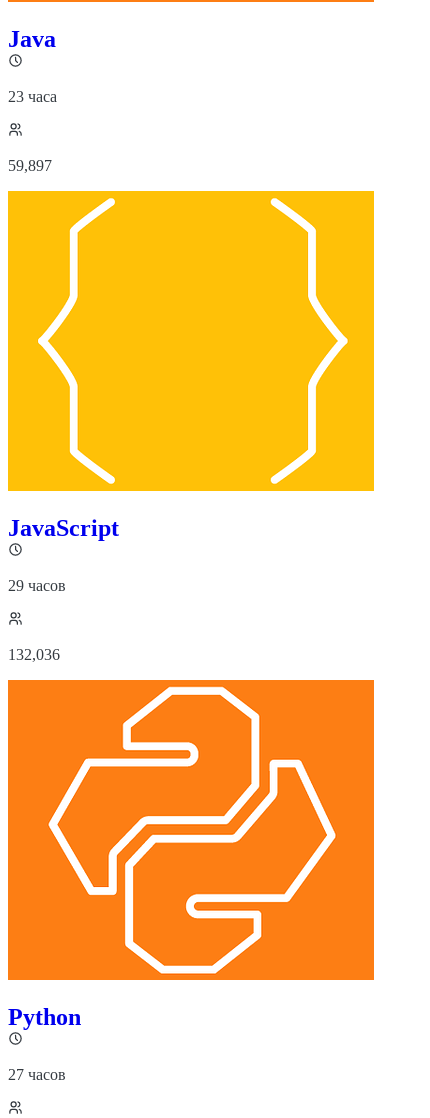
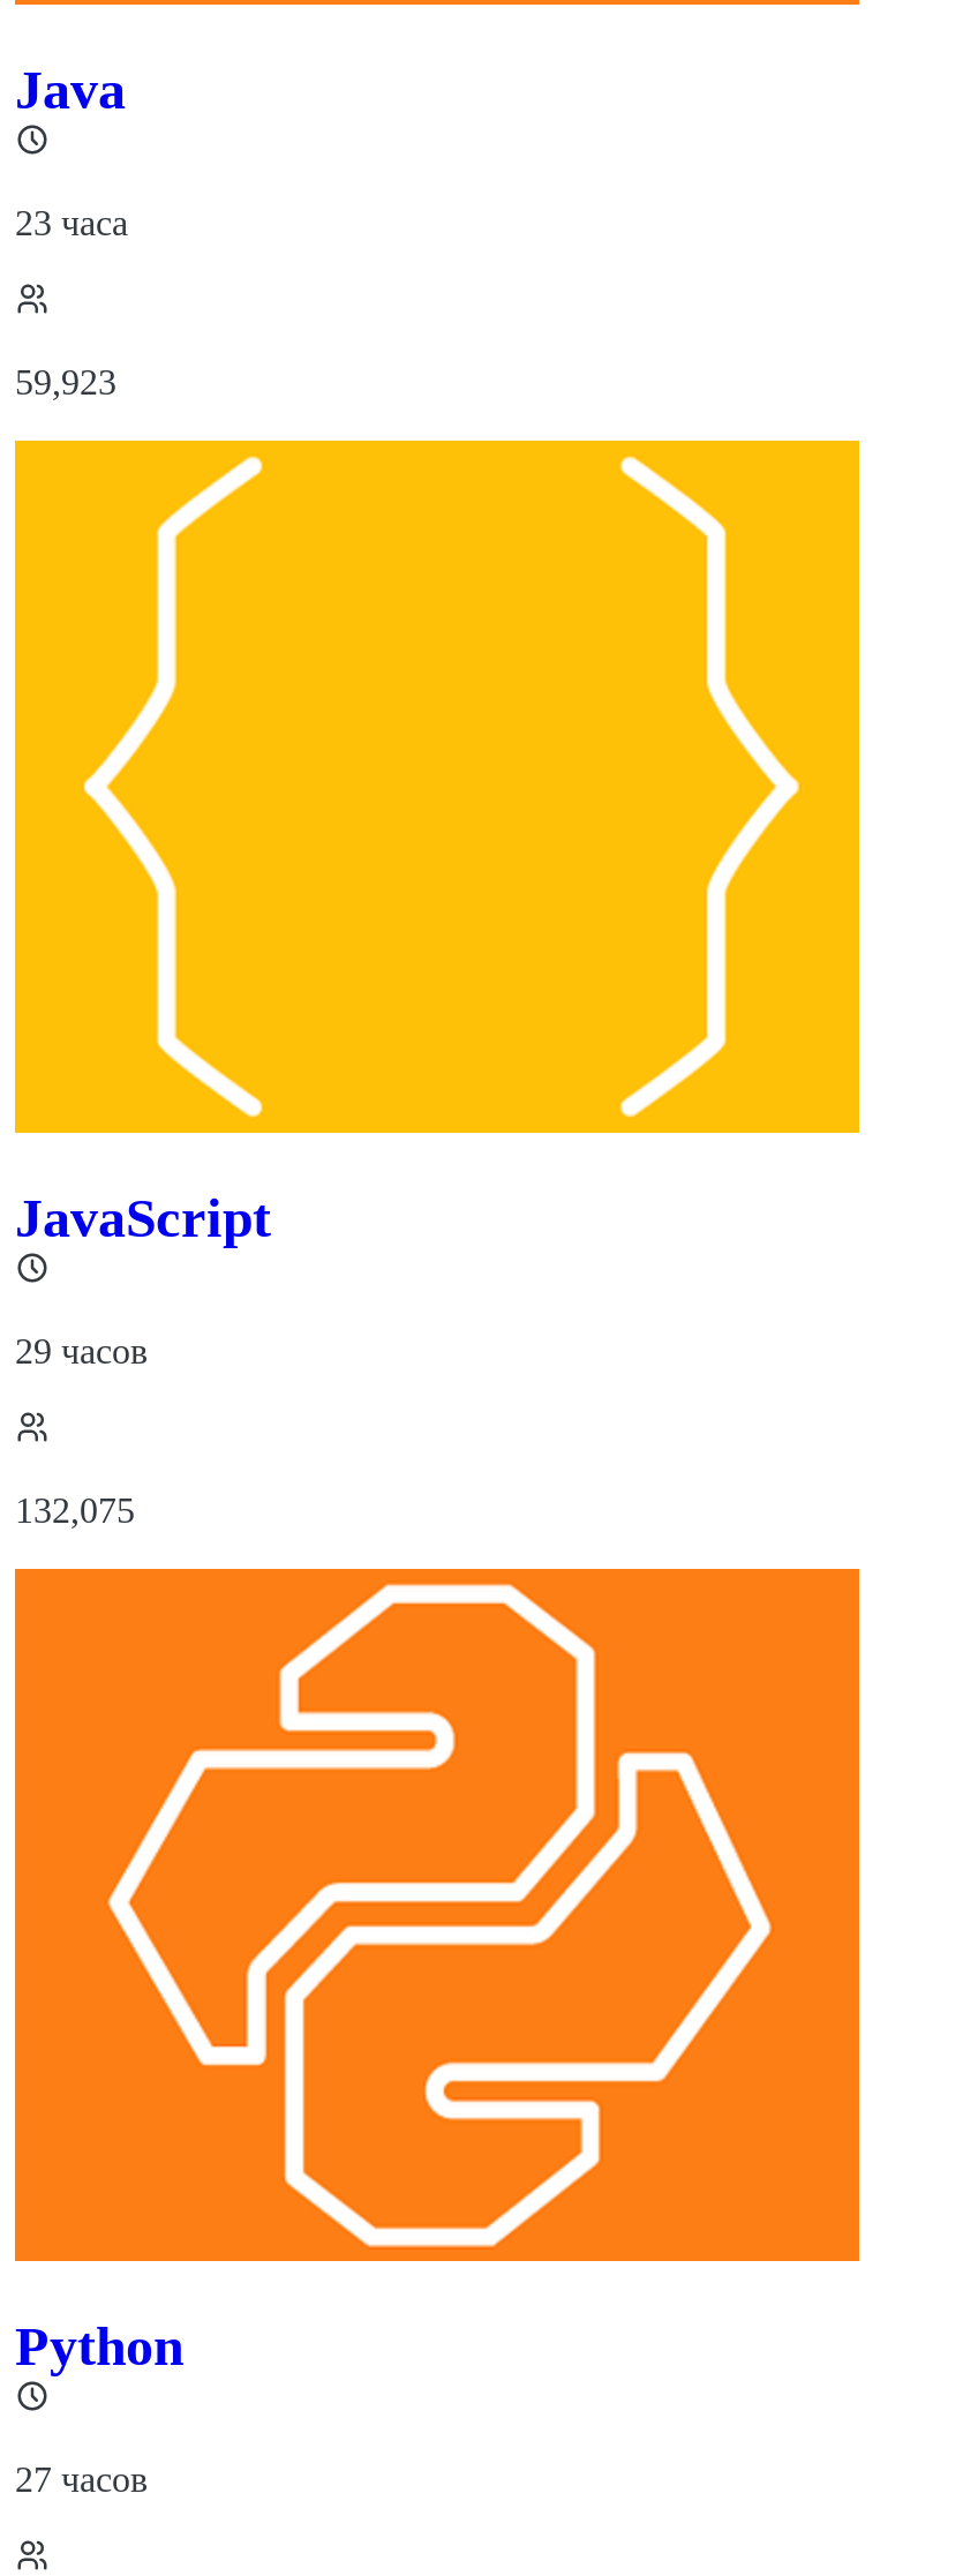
- 59,897
+ 59,923

- 132,036
+ 132,075
